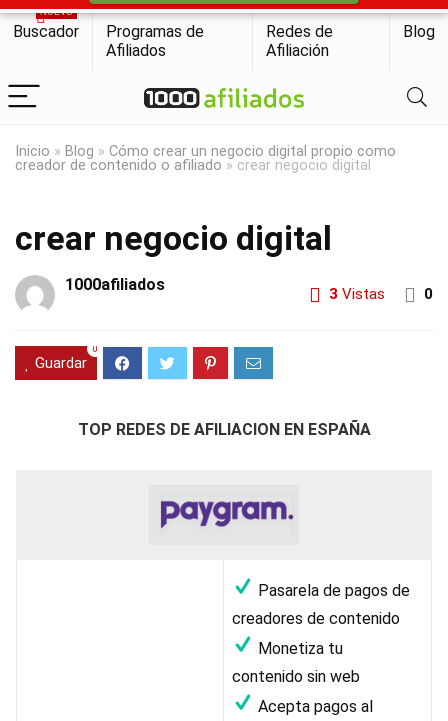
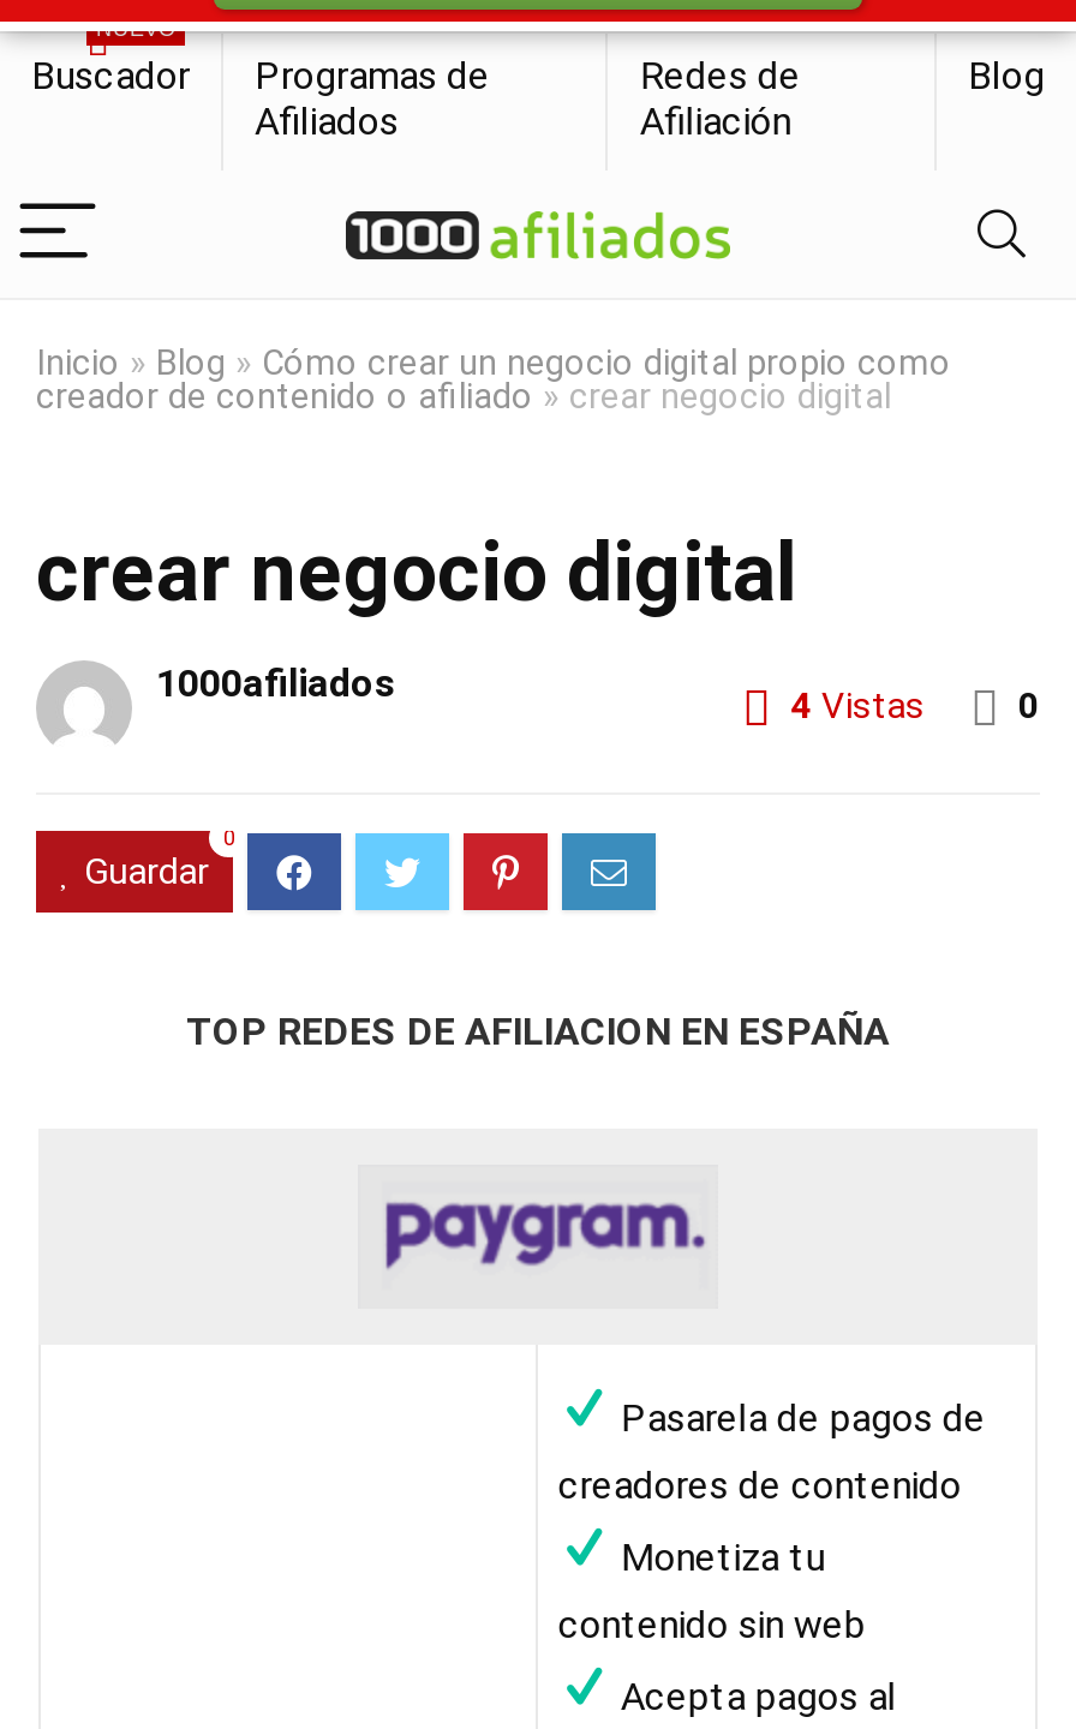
- 3 Vistas
+ 4 Vistas
